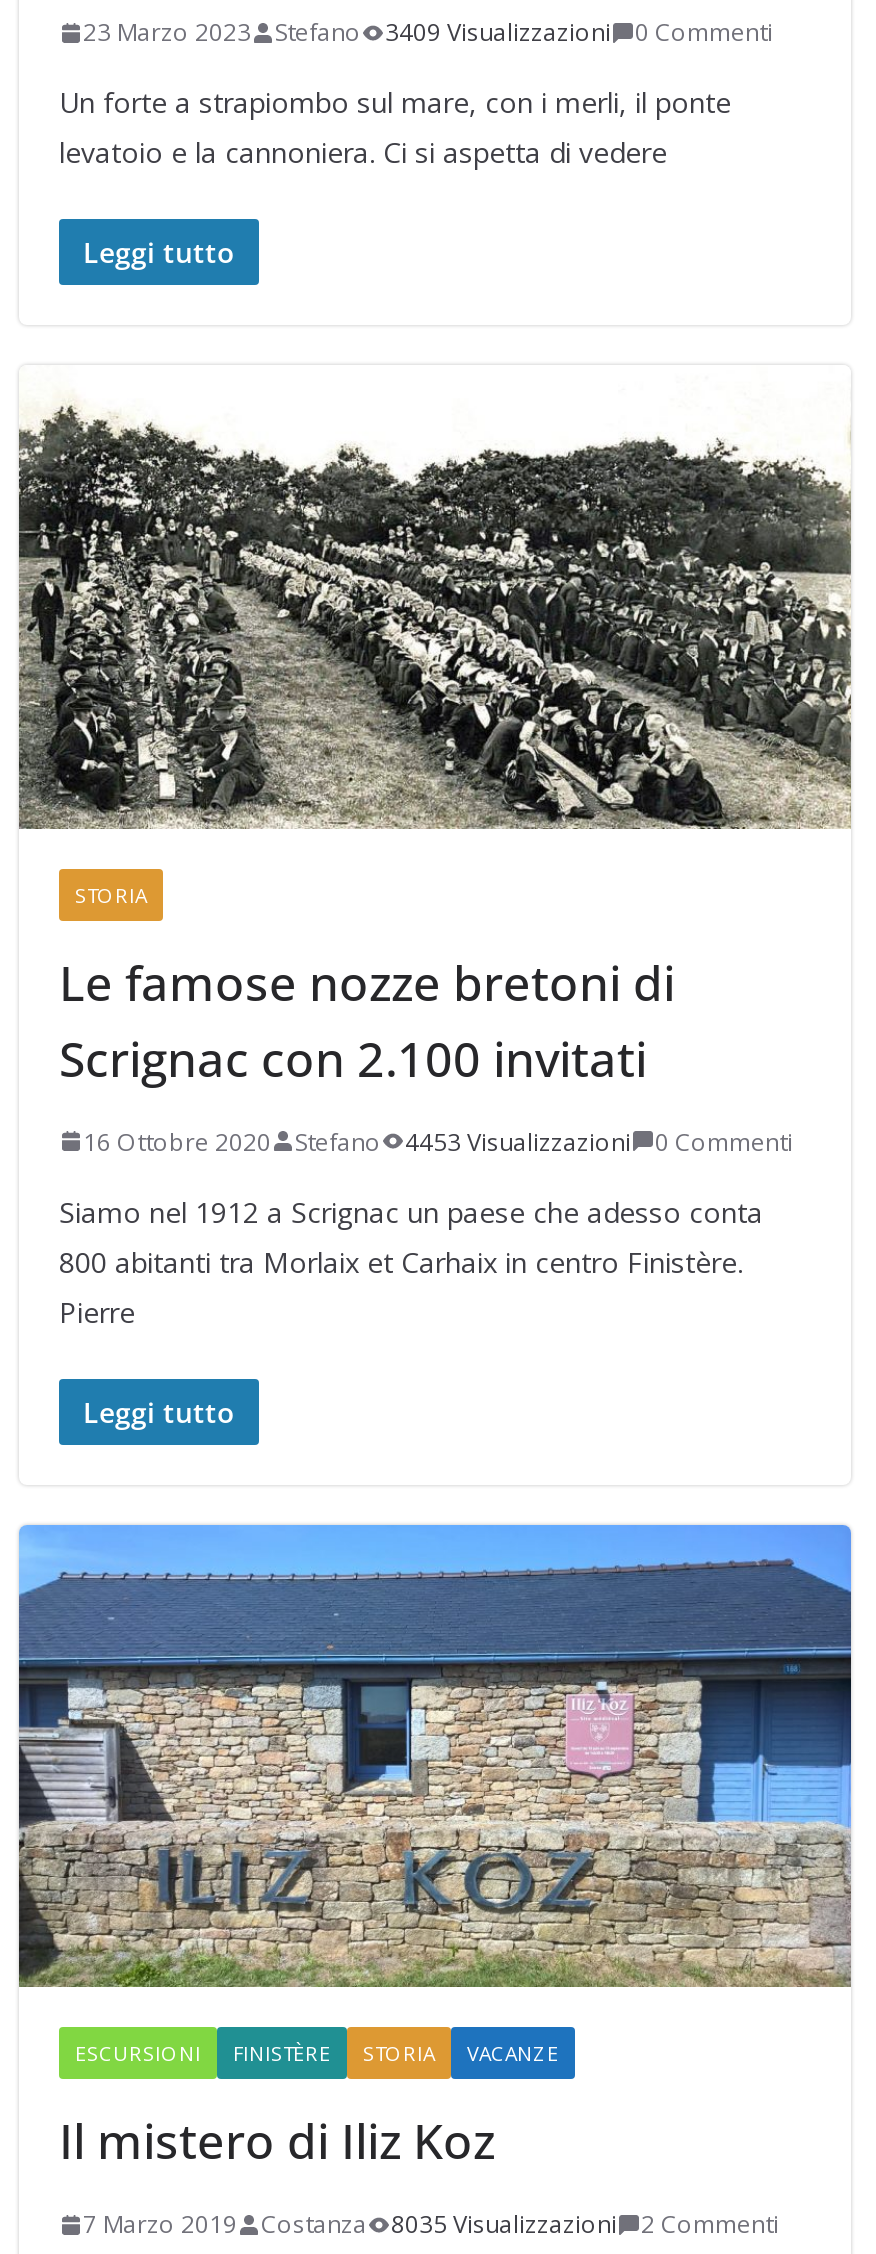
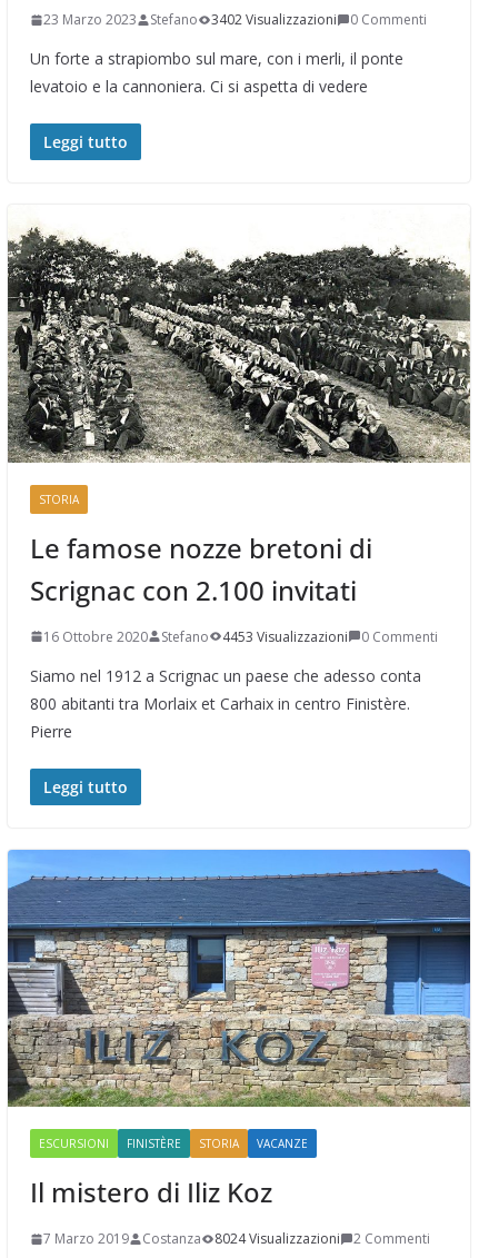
- 3409 Visualizzazioni
+ 3402 Visualizzazioni

- 8035 Visualizzazioni
+ 8024 Visualizzazioni
